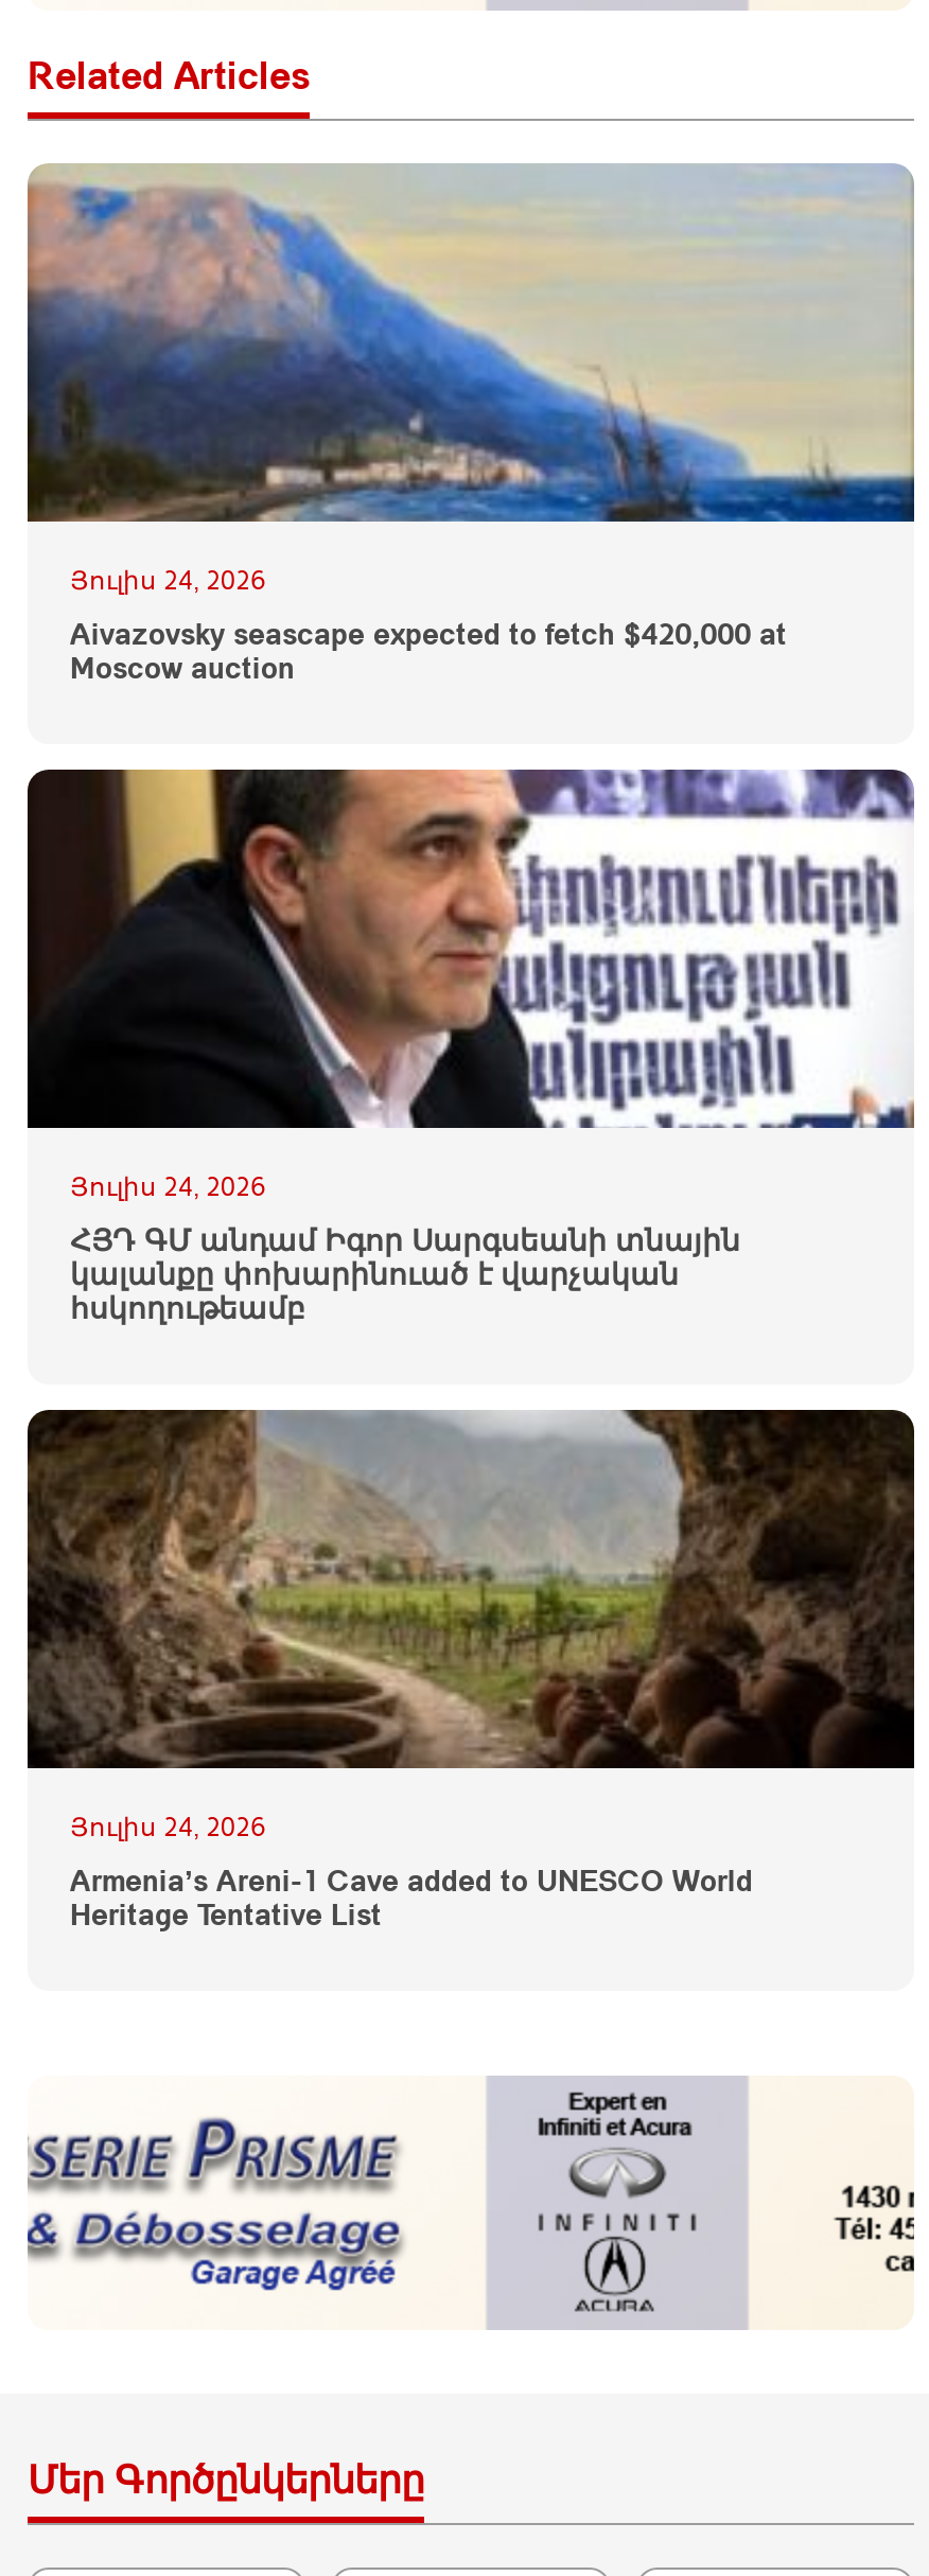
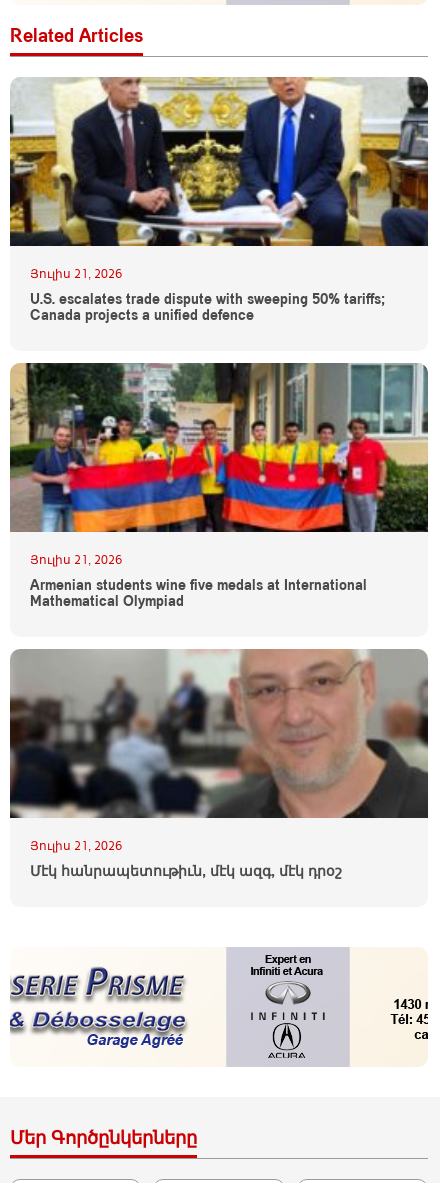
- [image]
- Յուլիս 24, 2026
+ [image]
+ Յուլիս 21, 2026

- Aivazovsky seascape expected to fetch $420,000 at
- Moscow auction
+ U.S. escalates trade dispute with sweeping 50% tariffs;
+ Canada projects a unified defence

- [image]
- Յուլիս 24, 2026
+ [image]
+ Յուլիս 21, 2026

- ՀՅԴ ԳՄ անդամ Իգոր Սարգսեանի տնային
- կալանքը փոխարինուած է վարչական
- հսկողութեամբ
+ Armenian students wine five medals at International
+ Mathematical Olympiad

- [image]
- Յուլիս 24, 2026
+ [image]
+ Յուլիս 21, 2026

- Armenia’s Areni-1 Cave added to UNESCO World
- Heritage Tentative List
+ Մէկ հանրապետութիւն, մէկ ազգ, մէկ դրօշ
